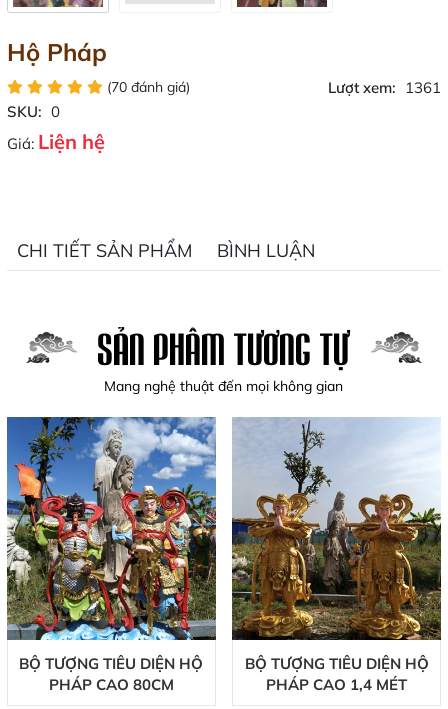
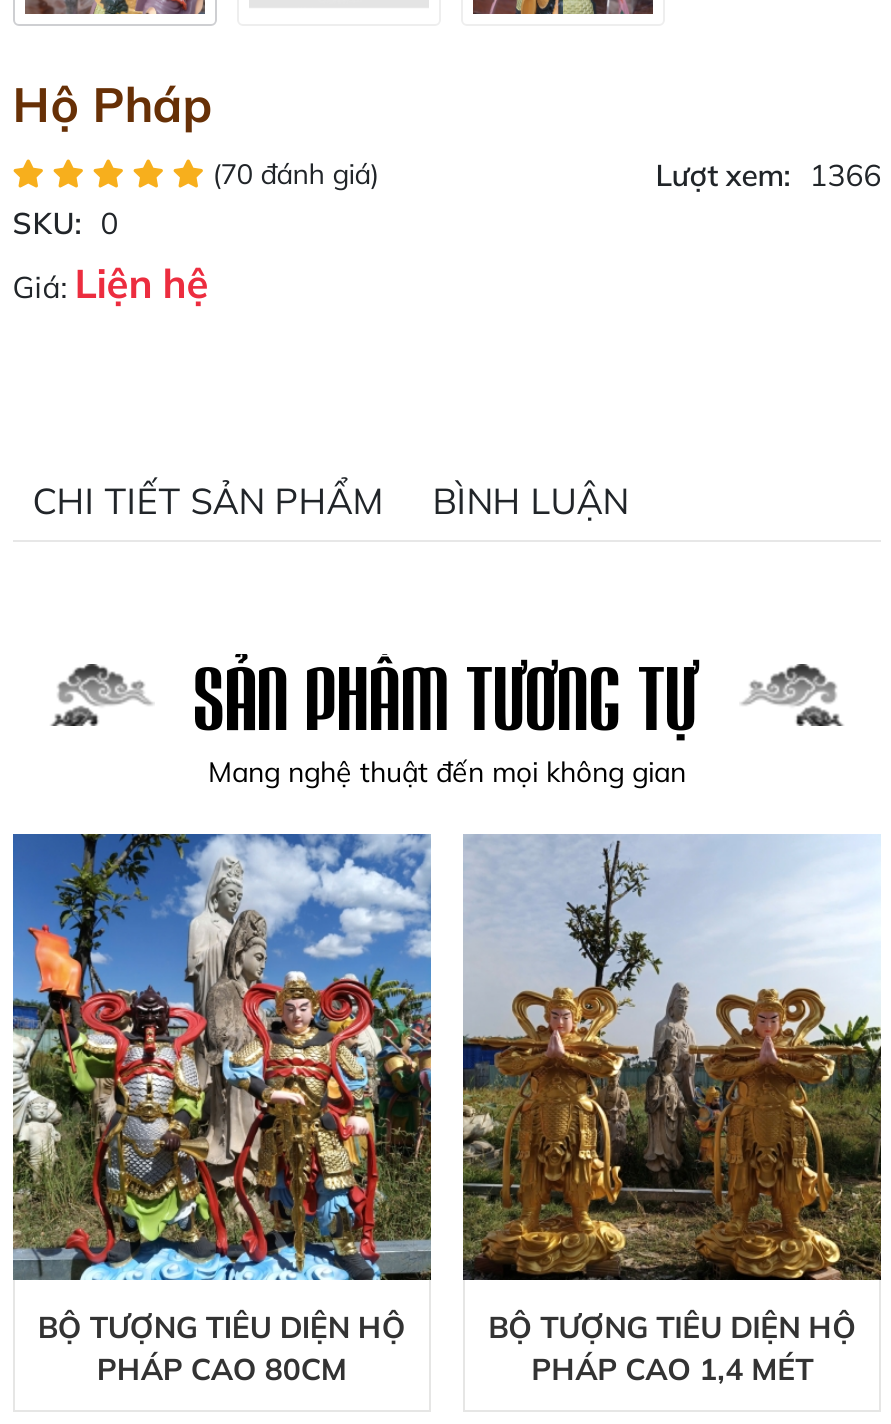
- Lượt xem: 1361
+ Lượt xem: 1366
